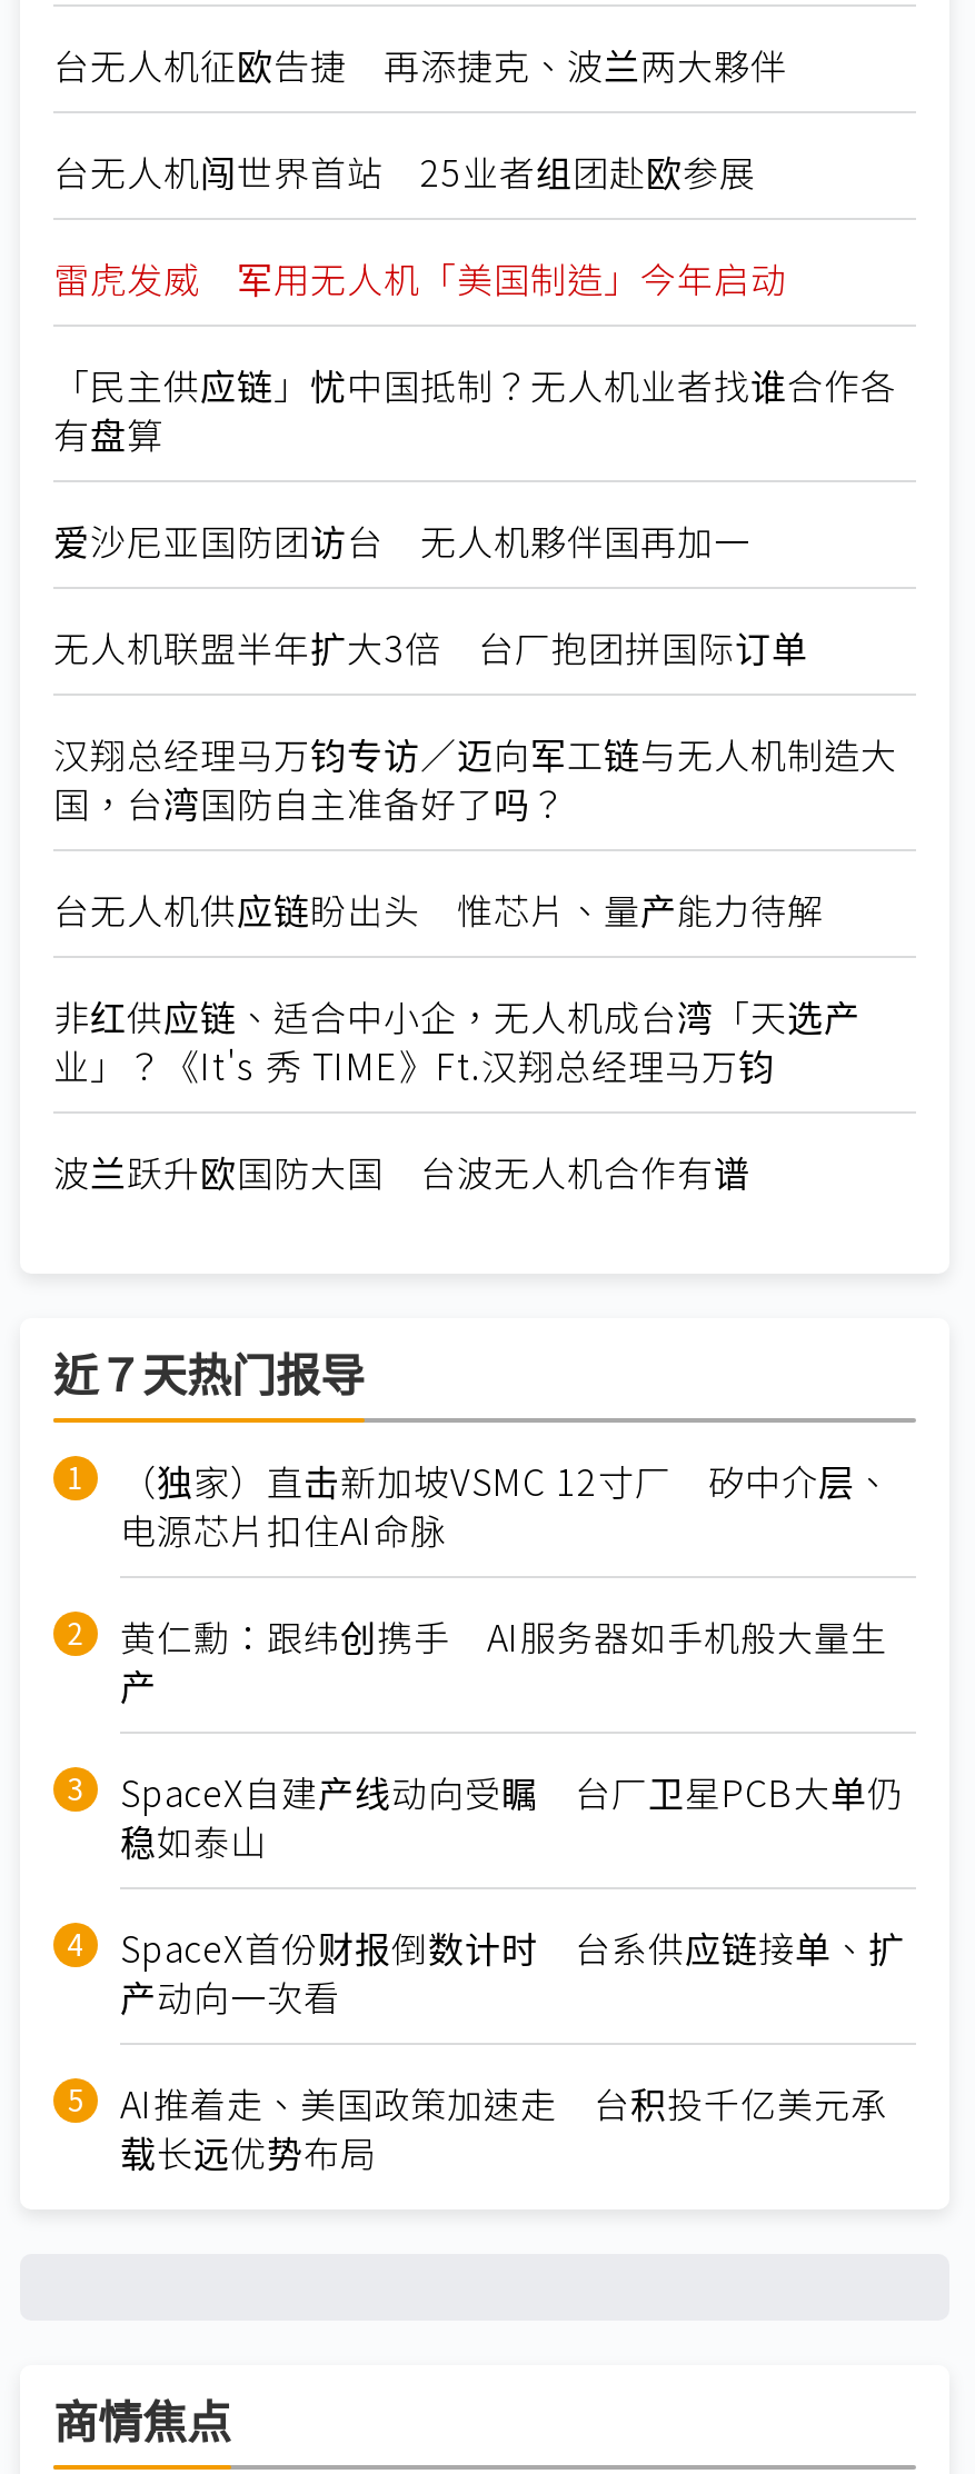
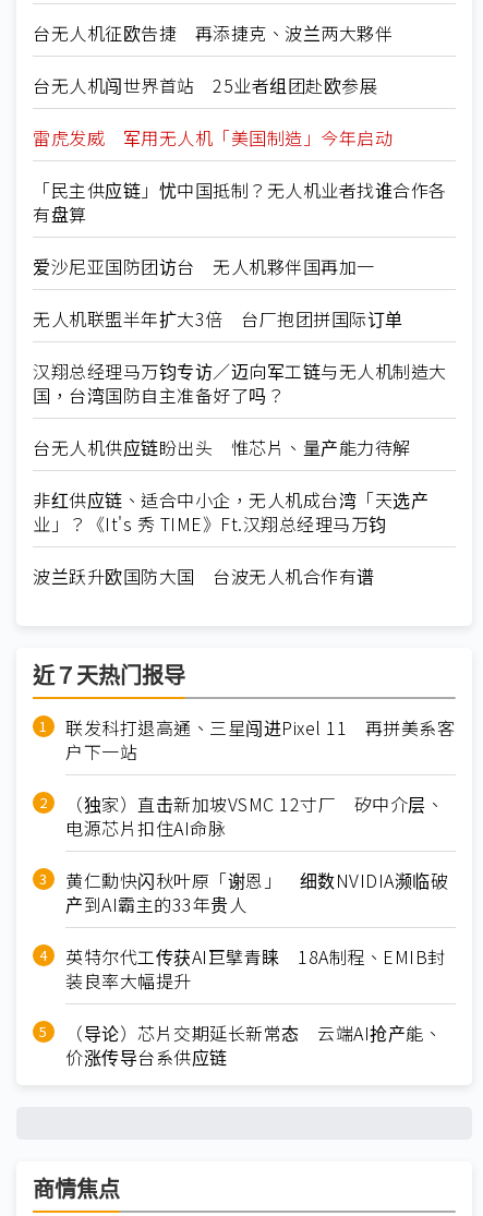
+ 联发科打退高通、三星闯进Pixel 11 再拼美系客
+ 户下一站

moved down: （独家）直击新加坡VSMC 12寸厂 矽中介层、 | 电源芯片扣住AI命脉

- 黄仁勳：跟纬创携手 AI服务器如手机般大量生
- 产
- SpaceX自建产线动向受瞩 台厂卫星PCB大单仍
- 稳如泰山
- SpaceX首份财报倒数计时 台系供应链接单、扩
- 产动向一次看
- AI推着走、美国政策加速走 台积投千亿美元承
- 载长远优势布局
+ 黄仁勳快闪秋叶原「谢恩」 细数NVIDIA濒临破
+ 产到AI霸主的33年贵人
+ 英特尔代工传获AI巨擘青睐 18A制程、EMIB封
+ 装良率大幅提升
+ （导论）芯片交期延长新常态 云端AI抢产能、
+ 价涨传导台系供应链
